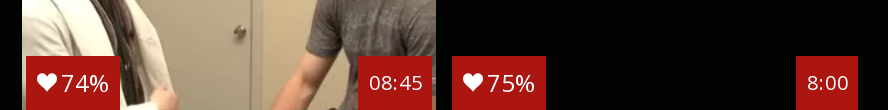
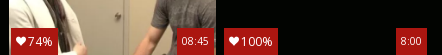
- 75%
+ 100%
